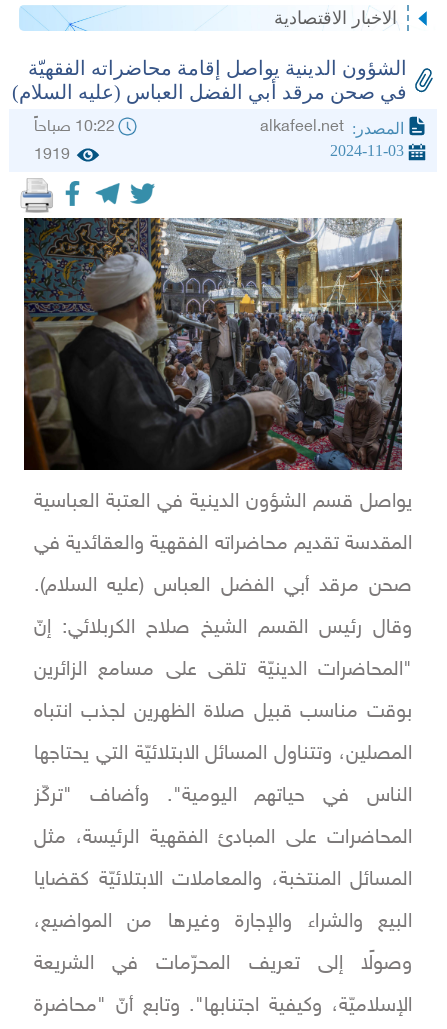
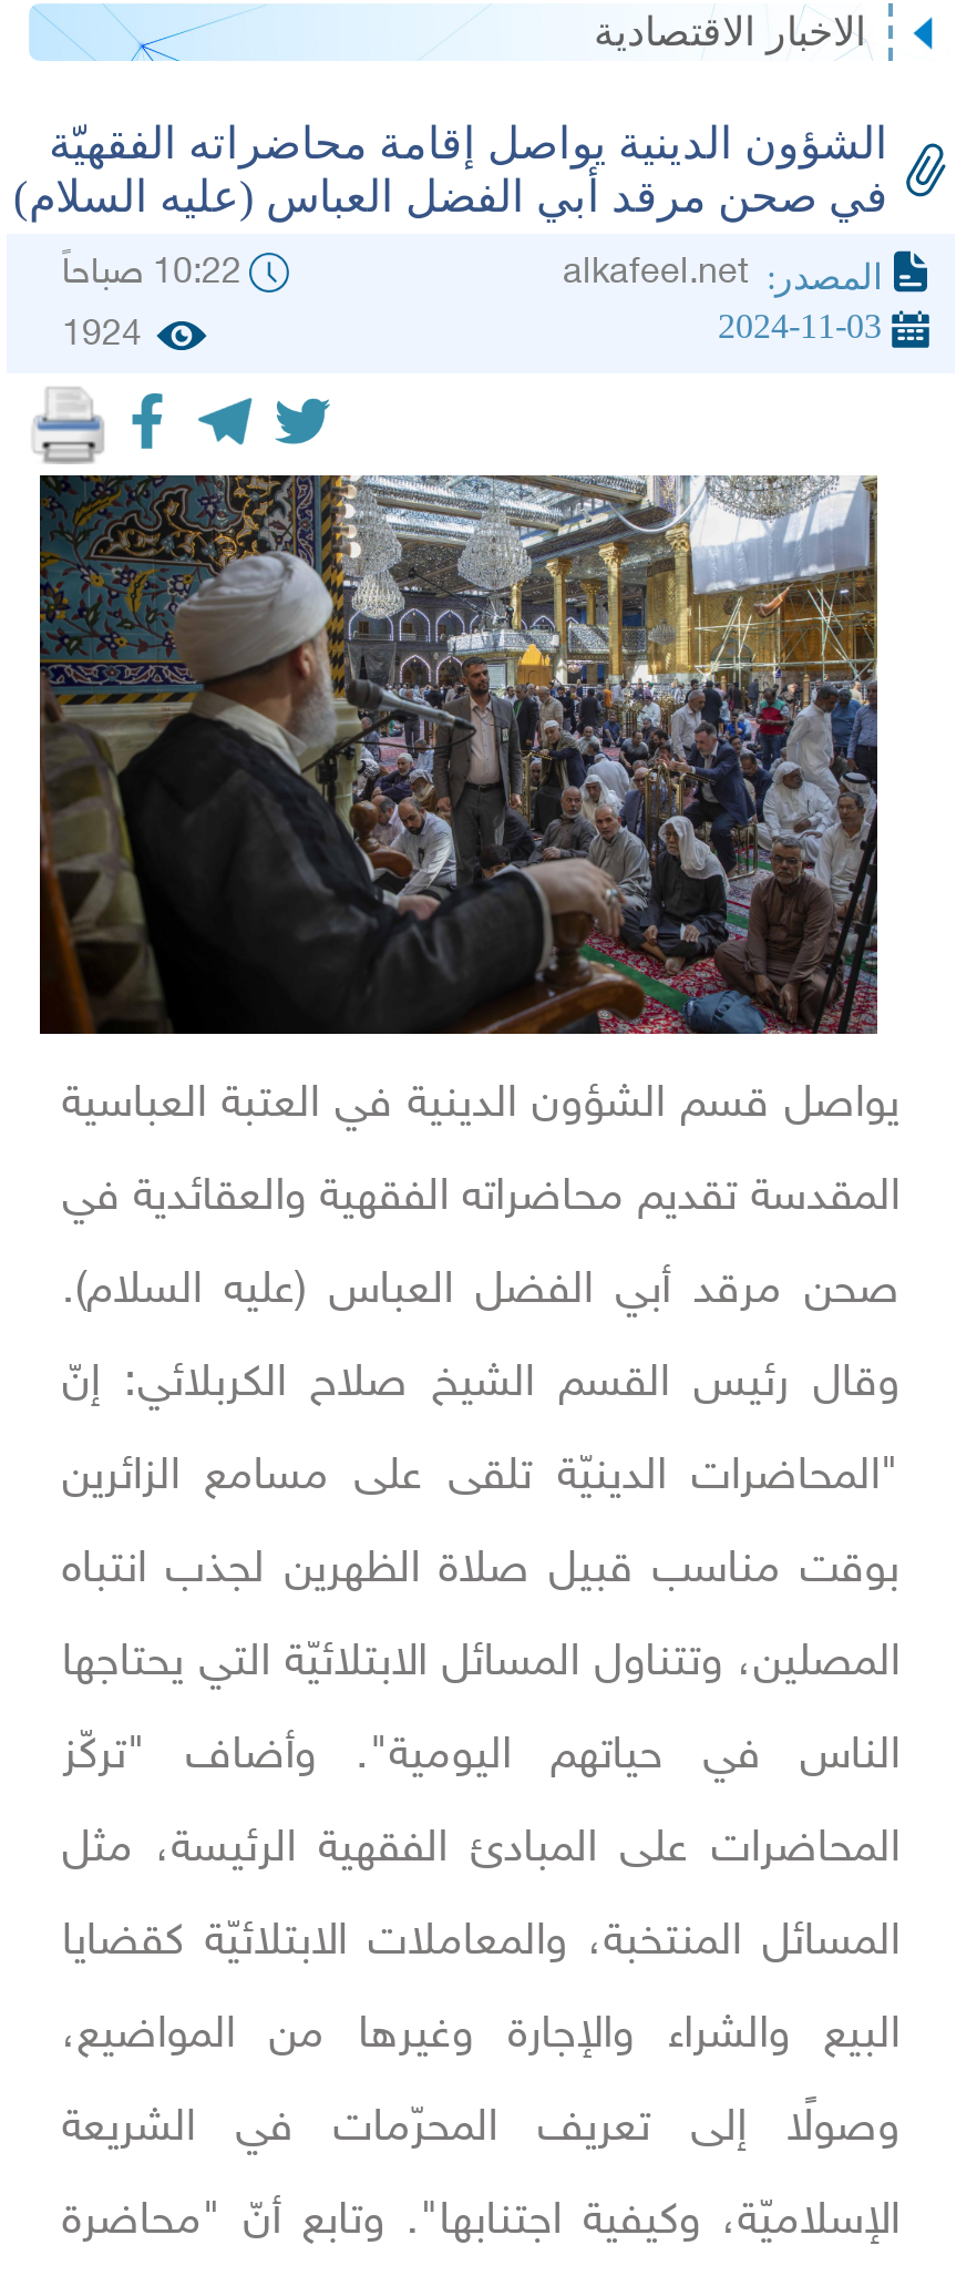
- 1919
+ 1924
